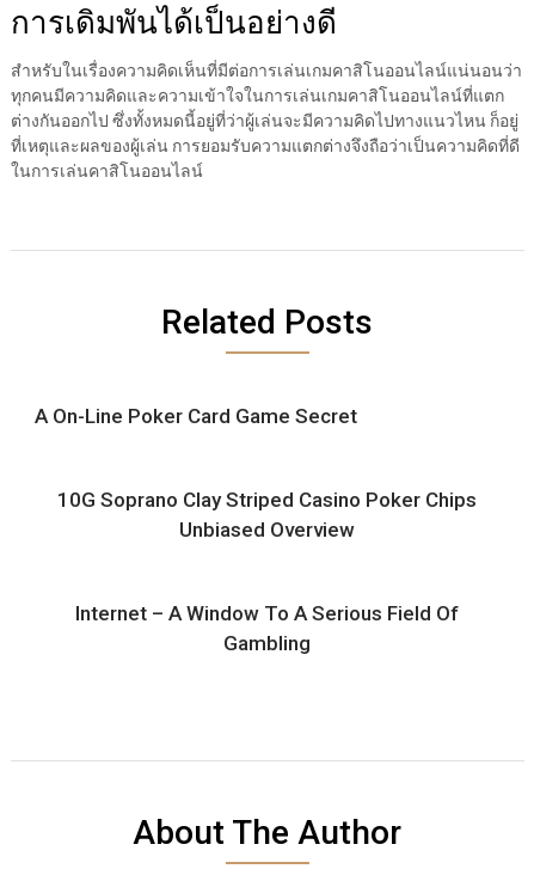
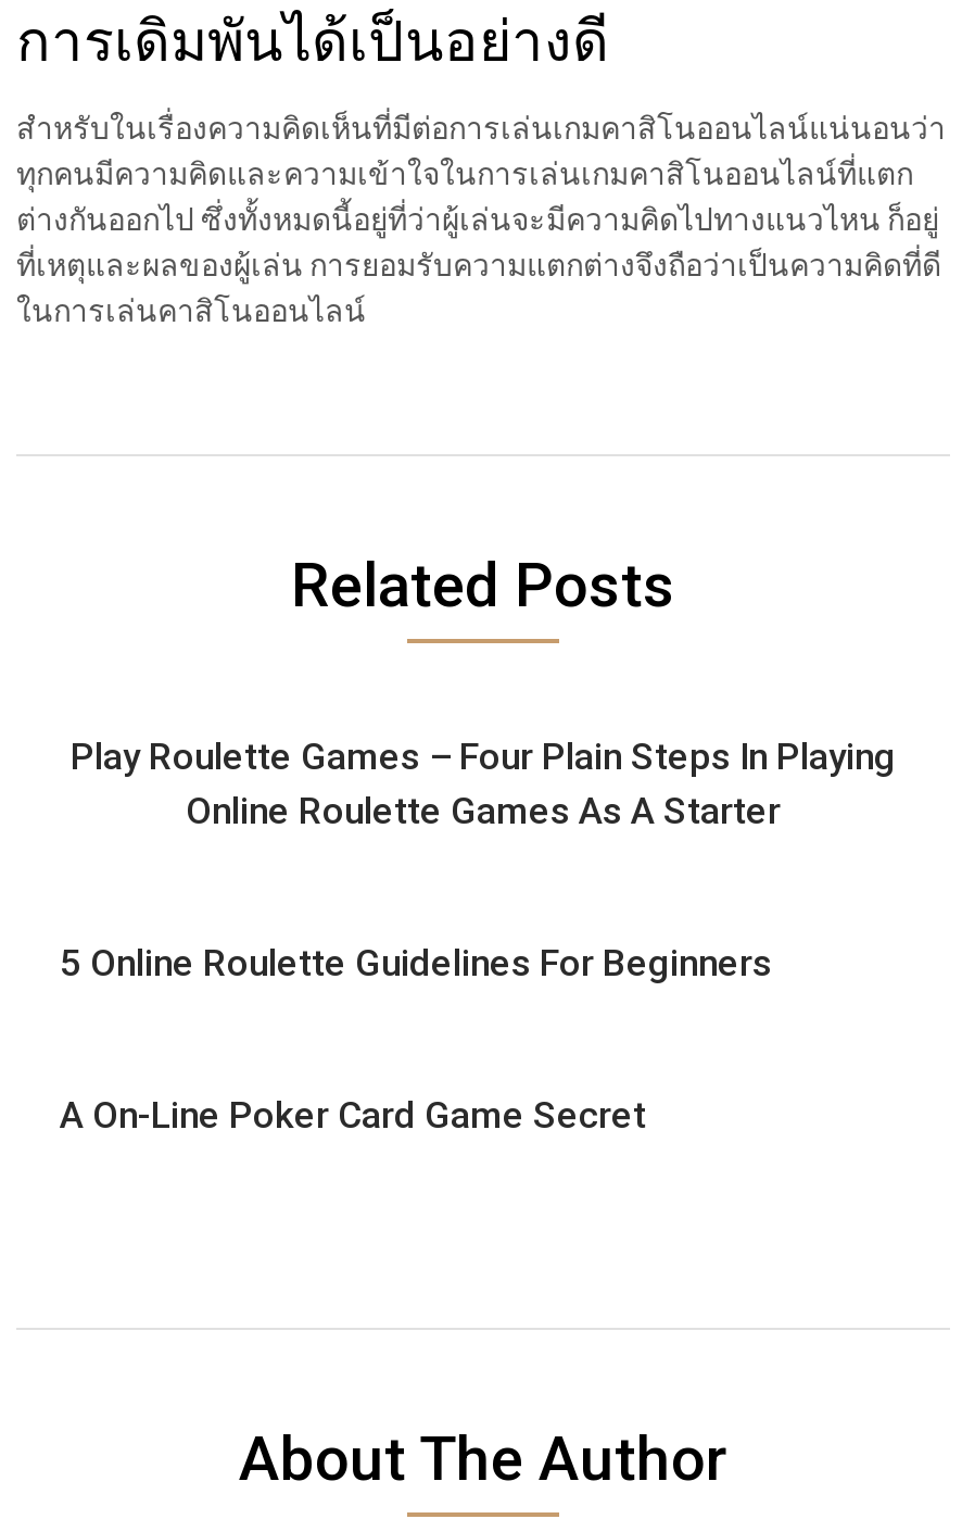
+ Play Roulette Games – Four Plain Steps In Playing
+ Online Roulette Games As A Starter
+ 5 Online Roulette Guidelines For Beginners

moved down: A On-Line Poker Card Game Secret

- 10G Soprano Clay Striped Casino Poker Chips
- Unbiased Overview
- Internet – A Window To A Serious Field Of
- Gambling
